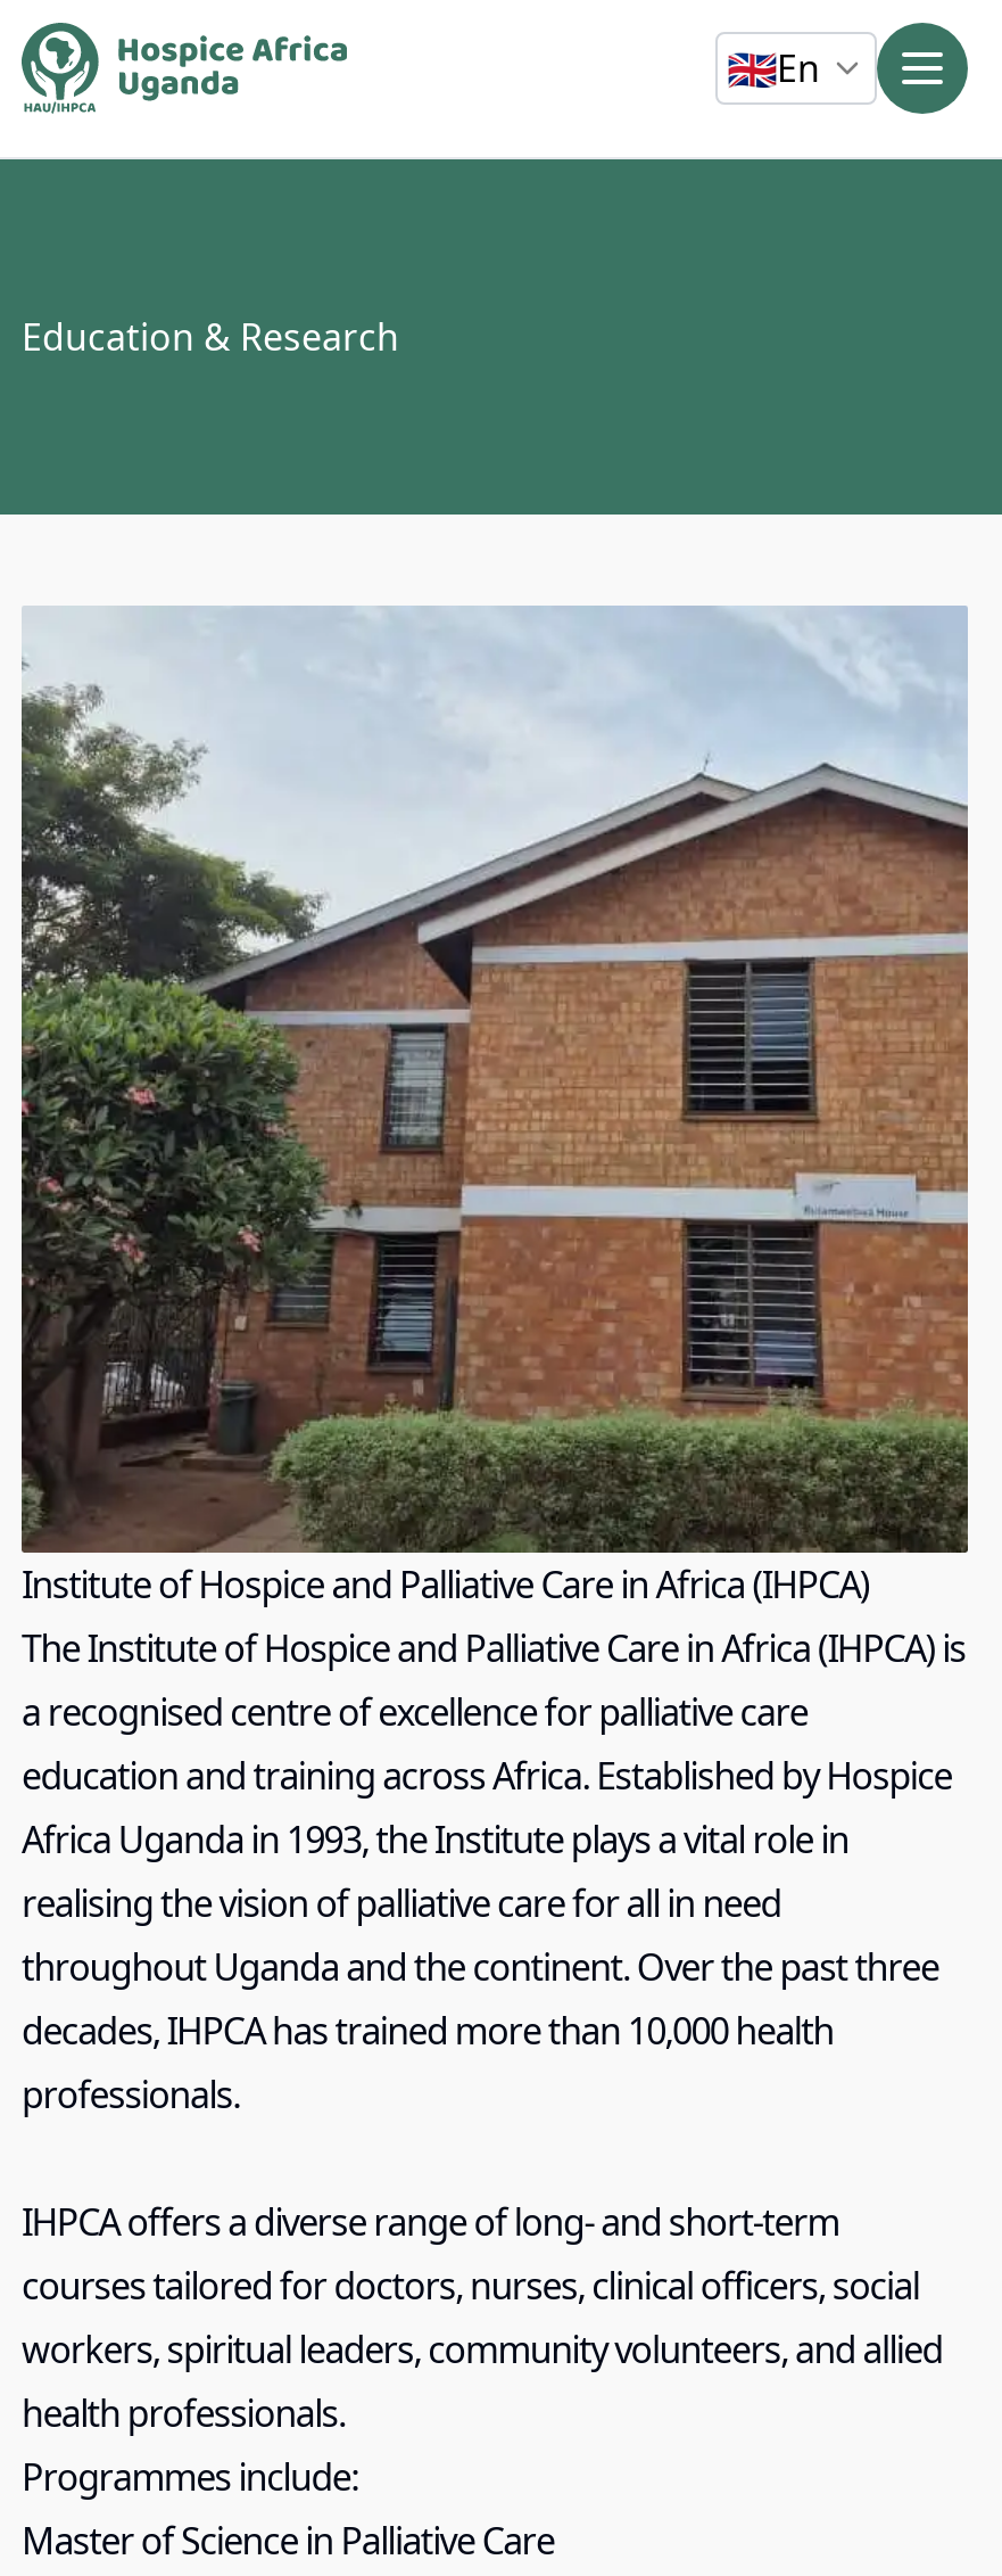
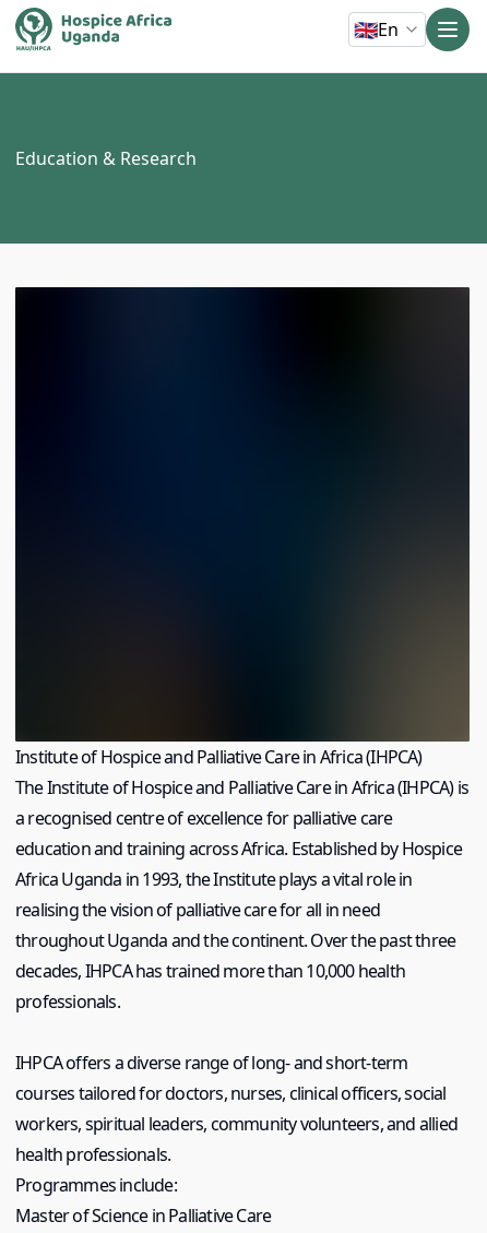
- [image]
+ [image]
